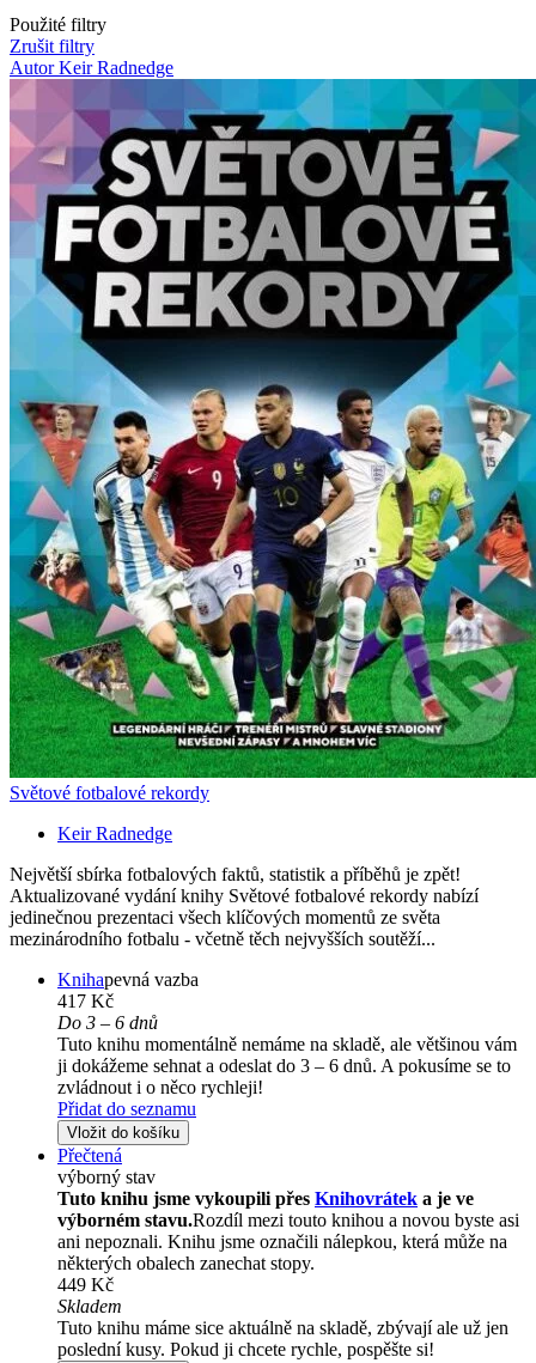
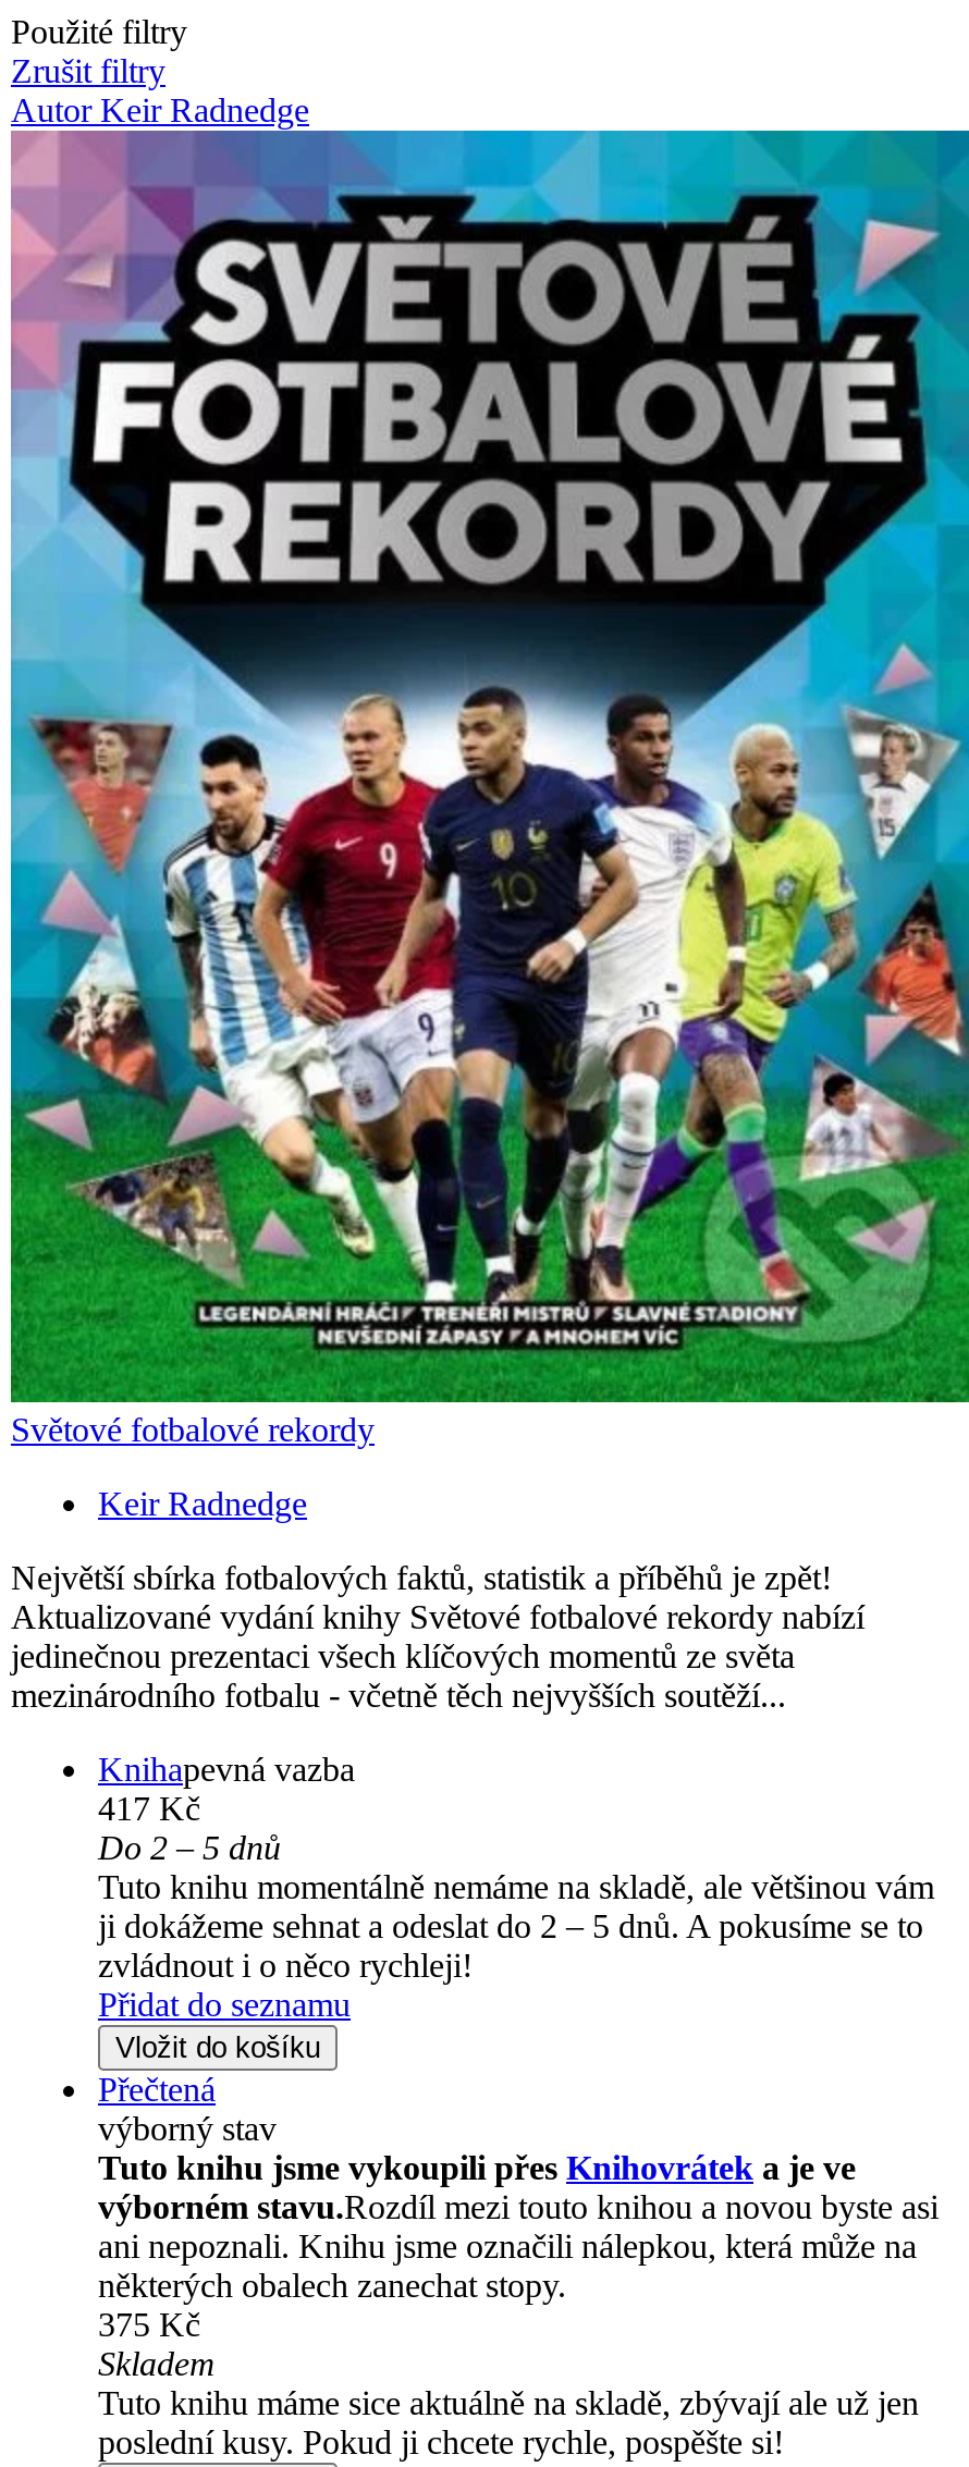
- Do 3 – 6 dnů
+ Do 2 – 5 dnů

- ji dokážeme sehnat a odeslat do 3 – 6 dnů. A pokusíme se to
+ ji dokážeme sehnat a odeslat do 2 – 5 dnů. A pokusíme se to

- 449 Kč
+ 375 Kč
